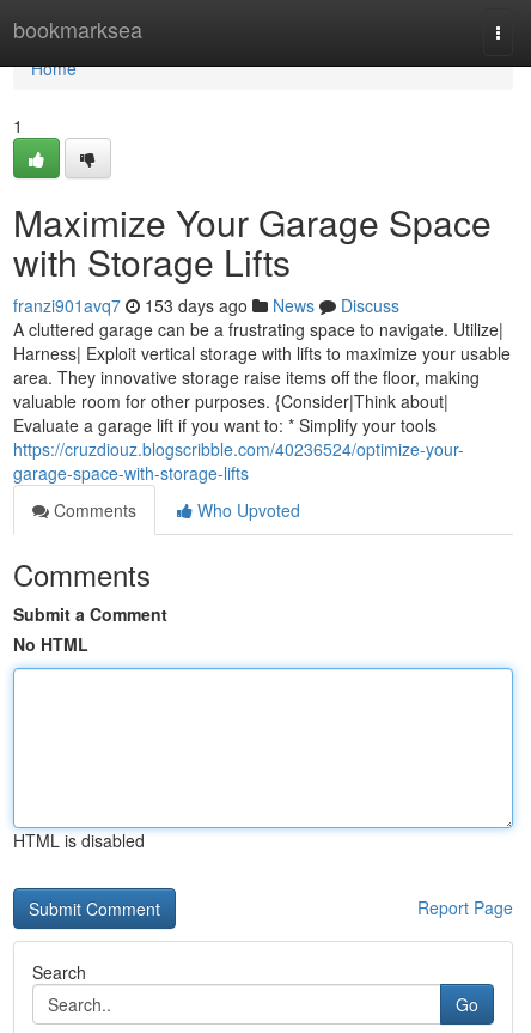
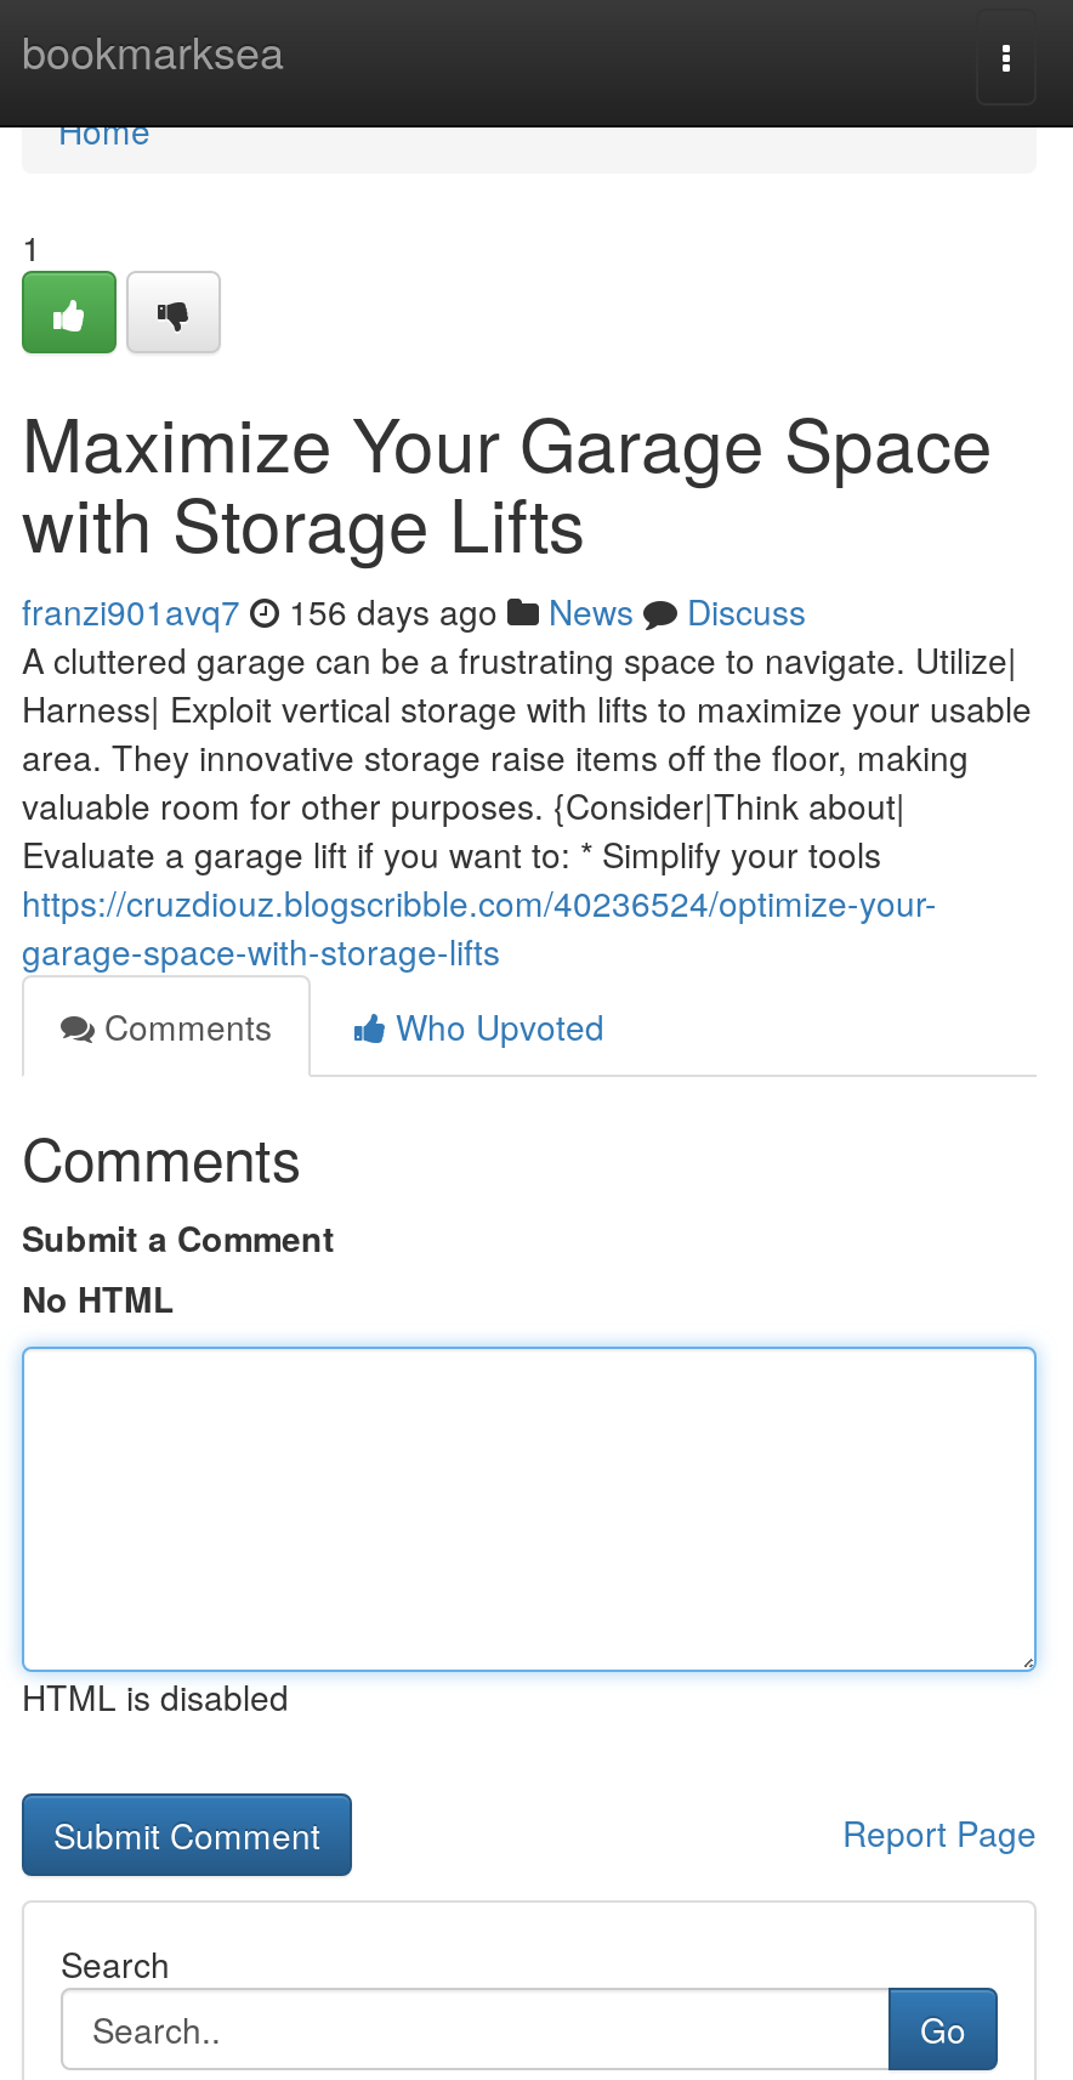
- franzi901avq7 153 days ago News Discuss
+ franzi901avq7 156 days ago News Discuss
